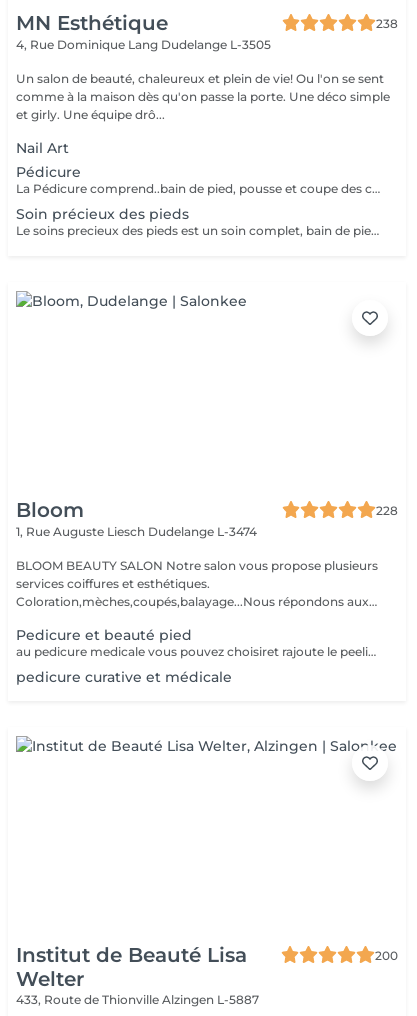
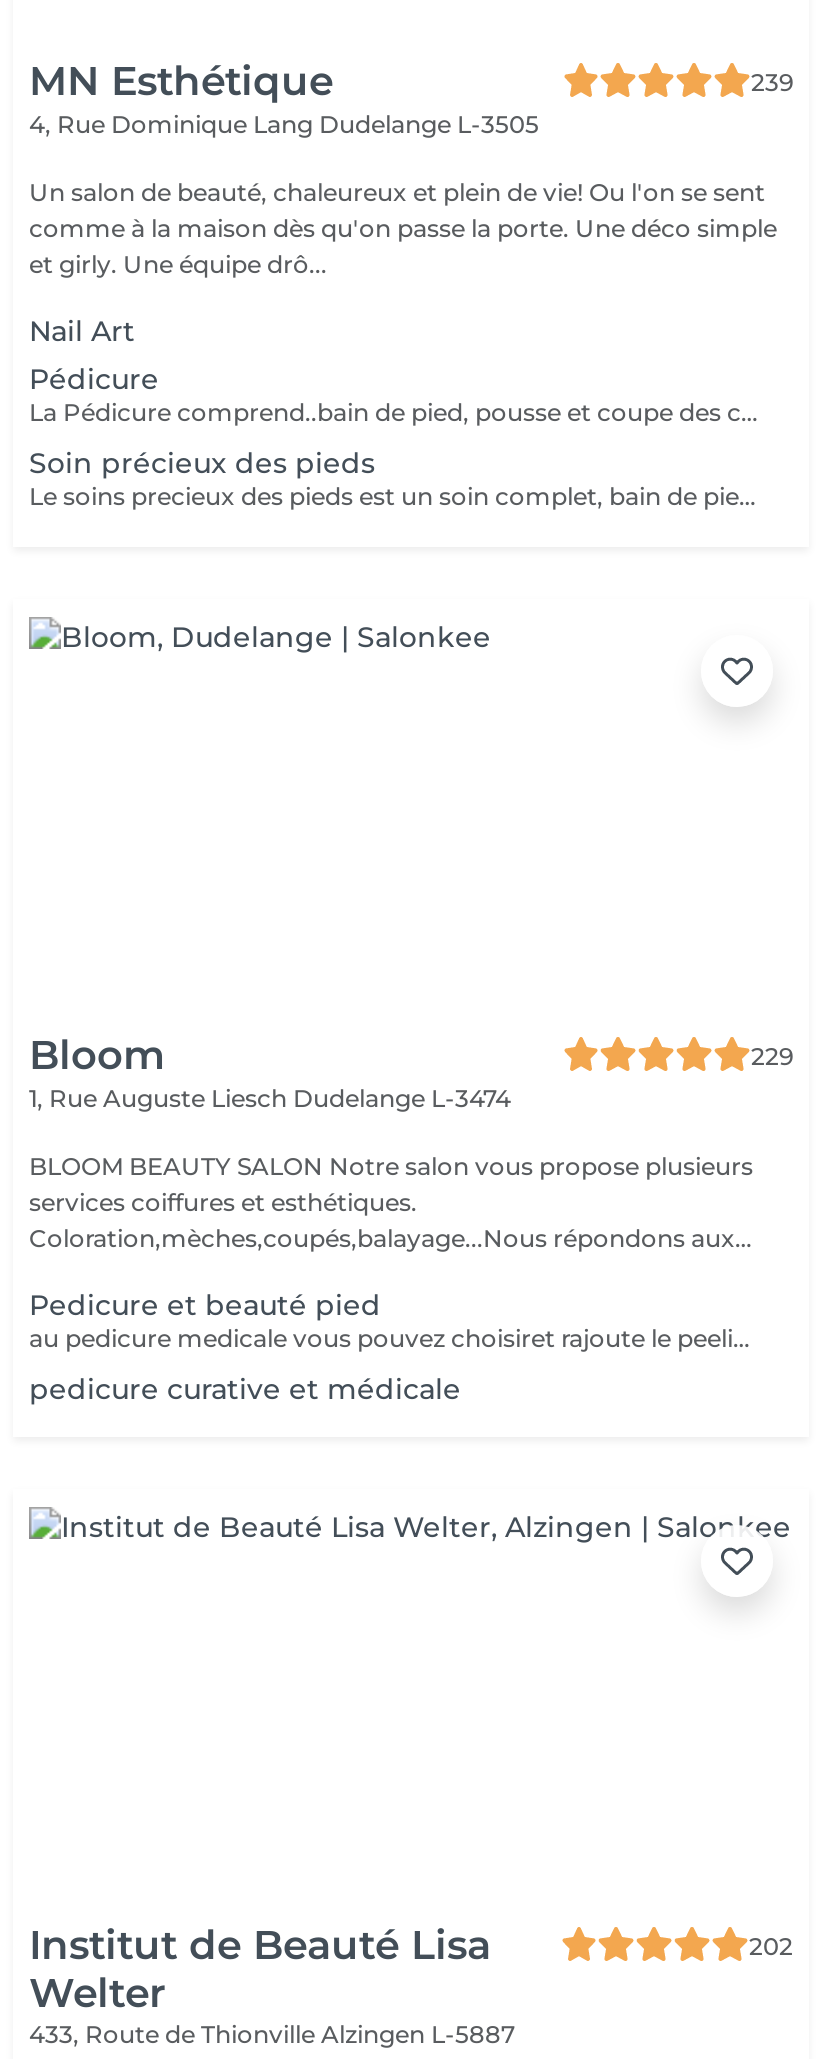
- 238
+ 239

- 228
+ 229

- 200
+ 202
